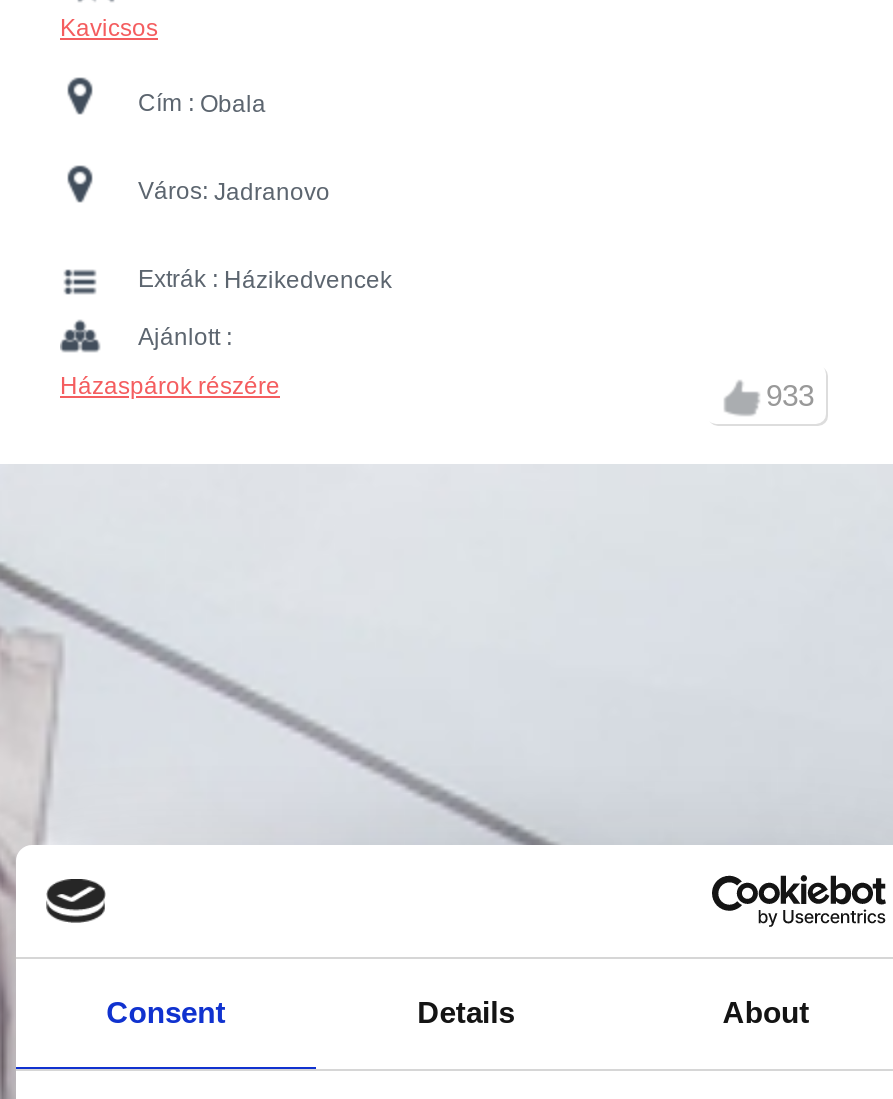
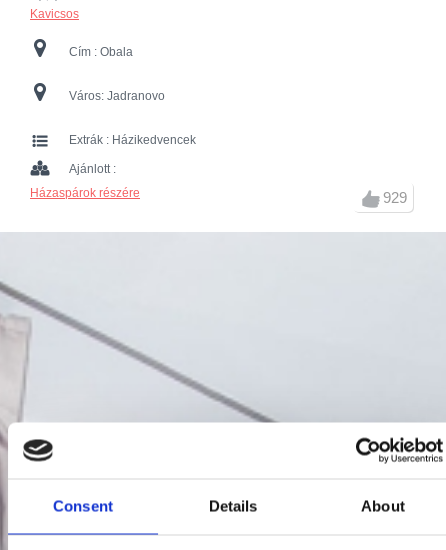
- 933
+ 929
